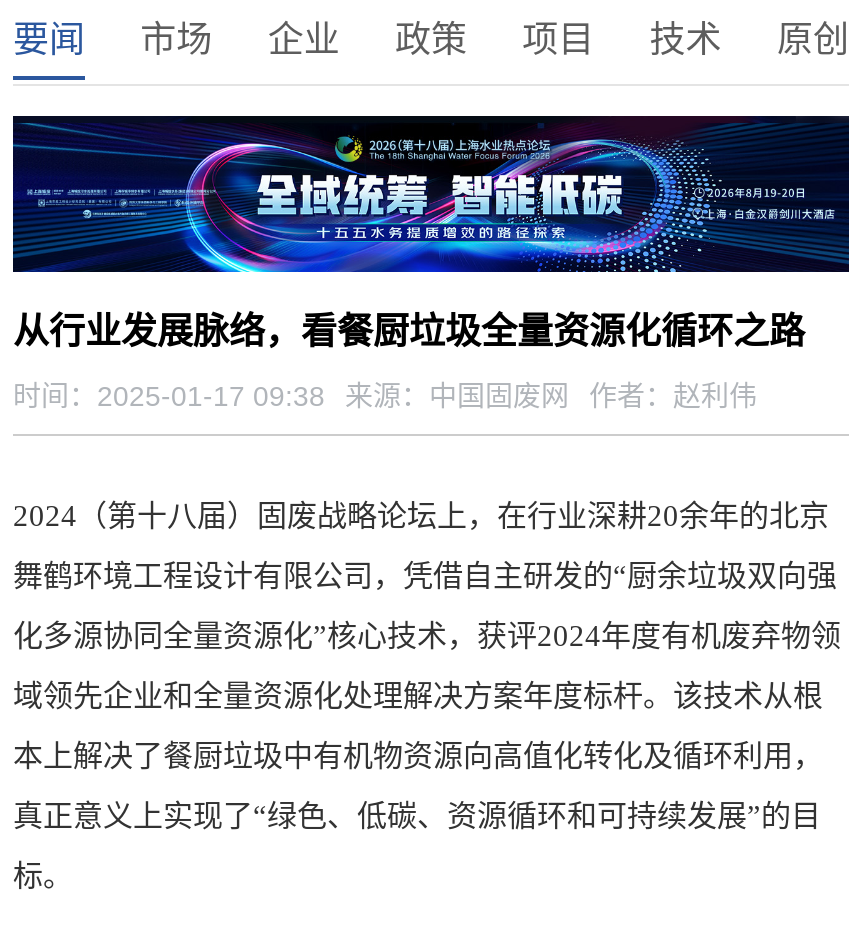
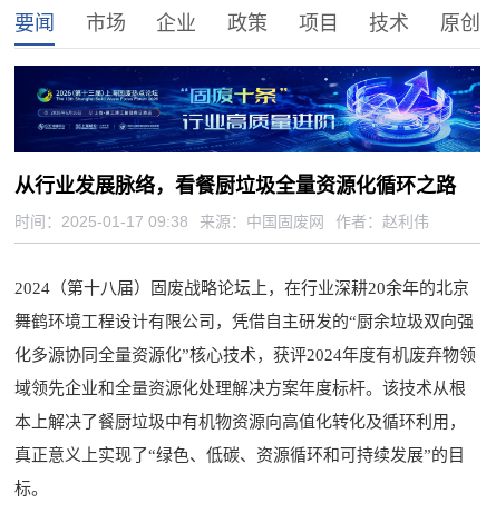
- [image]
+ [image]
